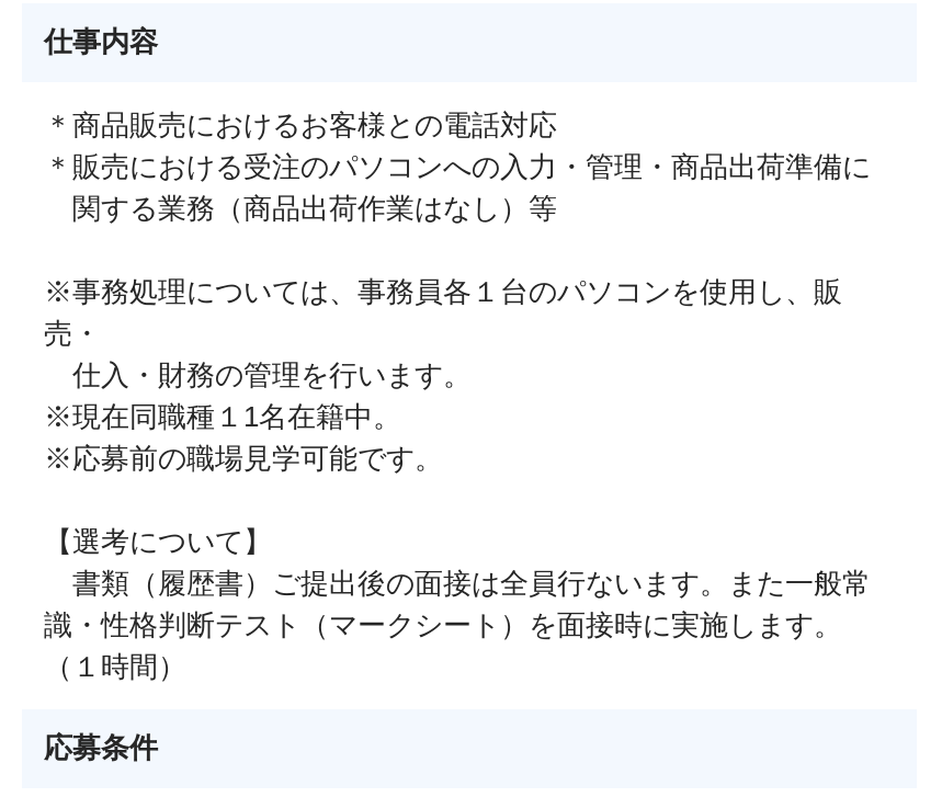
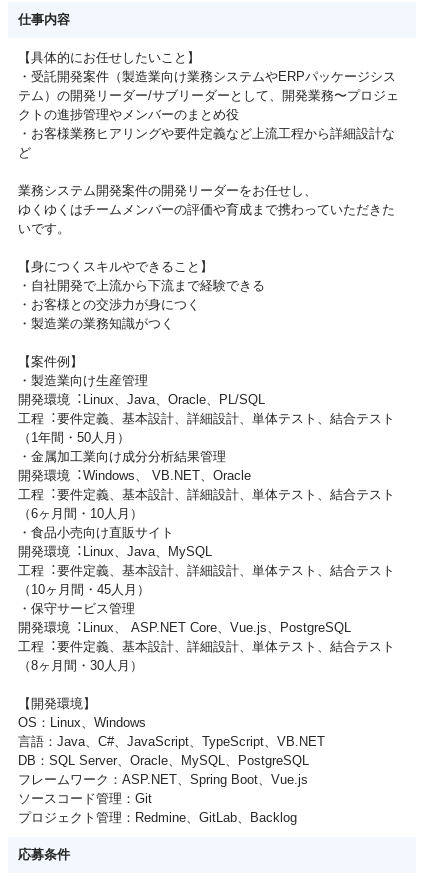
- ＊商品販売におけるお客様との電話対応
- ＊販売における受注のパソコンへの入力・管理・商品出荷準備に
- 関する業務（商品出荷作業はなし）等
- ※事務処理については、事務員各１台のパソコンを使用し、販
- 売・
- 仕入・財務の管理を行います。
- ※現在同職種１1名在籍中。
- ※応募前の職場見学可能です。
- 【選考について】
- 書類（履歴書）ご提出後の面接は全員行ないます。また一般常
- 識・性格判断テスト（マークシート）を面接時に実施します。
- （１時間）
+ 【具体的にお任せしたいこと】
+ ・受託開発案件（製造業向け業務システムやERPパッケージシス
+ テム）の開発リーダー/サブリーダーとして、開発業務〜プロジェ
+ クトの進捗管理やメンバーのまとめ役
+ ・お客様業務ヒアリングや要件定義など上流工程から詳細設計な
+ ど
+ 業務システム開発案件の開発リーダーをお任せし、
+ ゆくゆくはチームメンバーの評価や育成まで携わっていただきた
+ いです。
+ 【身につくスキルやできること】
+ ・⾃社開発で上流から下流まで経験できる
+ ・お客様との交渉力が身につく
+ ・製造業の業務知識がつく
+ 【案件例】
+ ・製造業向け⽣産管理
+ 開発環境︓Linux、Java、Oracle、PL/SQL
+ ⼯程︓要件定義、基本設計、詳細設計、単体テスト、結合テスト
+ （1年間・50⼈⽉）
+ ・⾦属加⼯業向け成分分析結果管理
+ 開発環境︓Windows、 VB.NET、Oracle
+ ⼯程︓要件定義、基本設計、詳細設計、単体テスト、結合テスト
+ （6ヶ⽉間・10⼈⽉）
+ ・⾷品⼩売向け直販サイト
+ 開発環境︓Linux、Java、MySQL
+ ⼯程︓要件定義、基本設計、詳細設計、単体テスト、結合テスト
+ （10ヶ⽉間・45⼈⽉）
+ ・保守サービス管理
+ 開発環境︓Linux、 ASP.NET Core、Vue.js、PostgreSQL
+ ⼯程︓要件定義、基本設計、詳細設計、単体テスト、結合テスト
+ （8ヶ⽉間・30⼈⽉）
+ 【開発環境】
+ OS：Linux、Windows
+ 言語：Java、C#、JavaScript、TypeScript、VB.NET
+ DB：SQL Server、Oracle、MySQL、PostgreSQL
+ フレームワーク：ASP.NET、Spring Boot、Vue.js
+ ソースコード管理：Git
+ プロジェクト管理：Redmine、GitLab、Backlog
